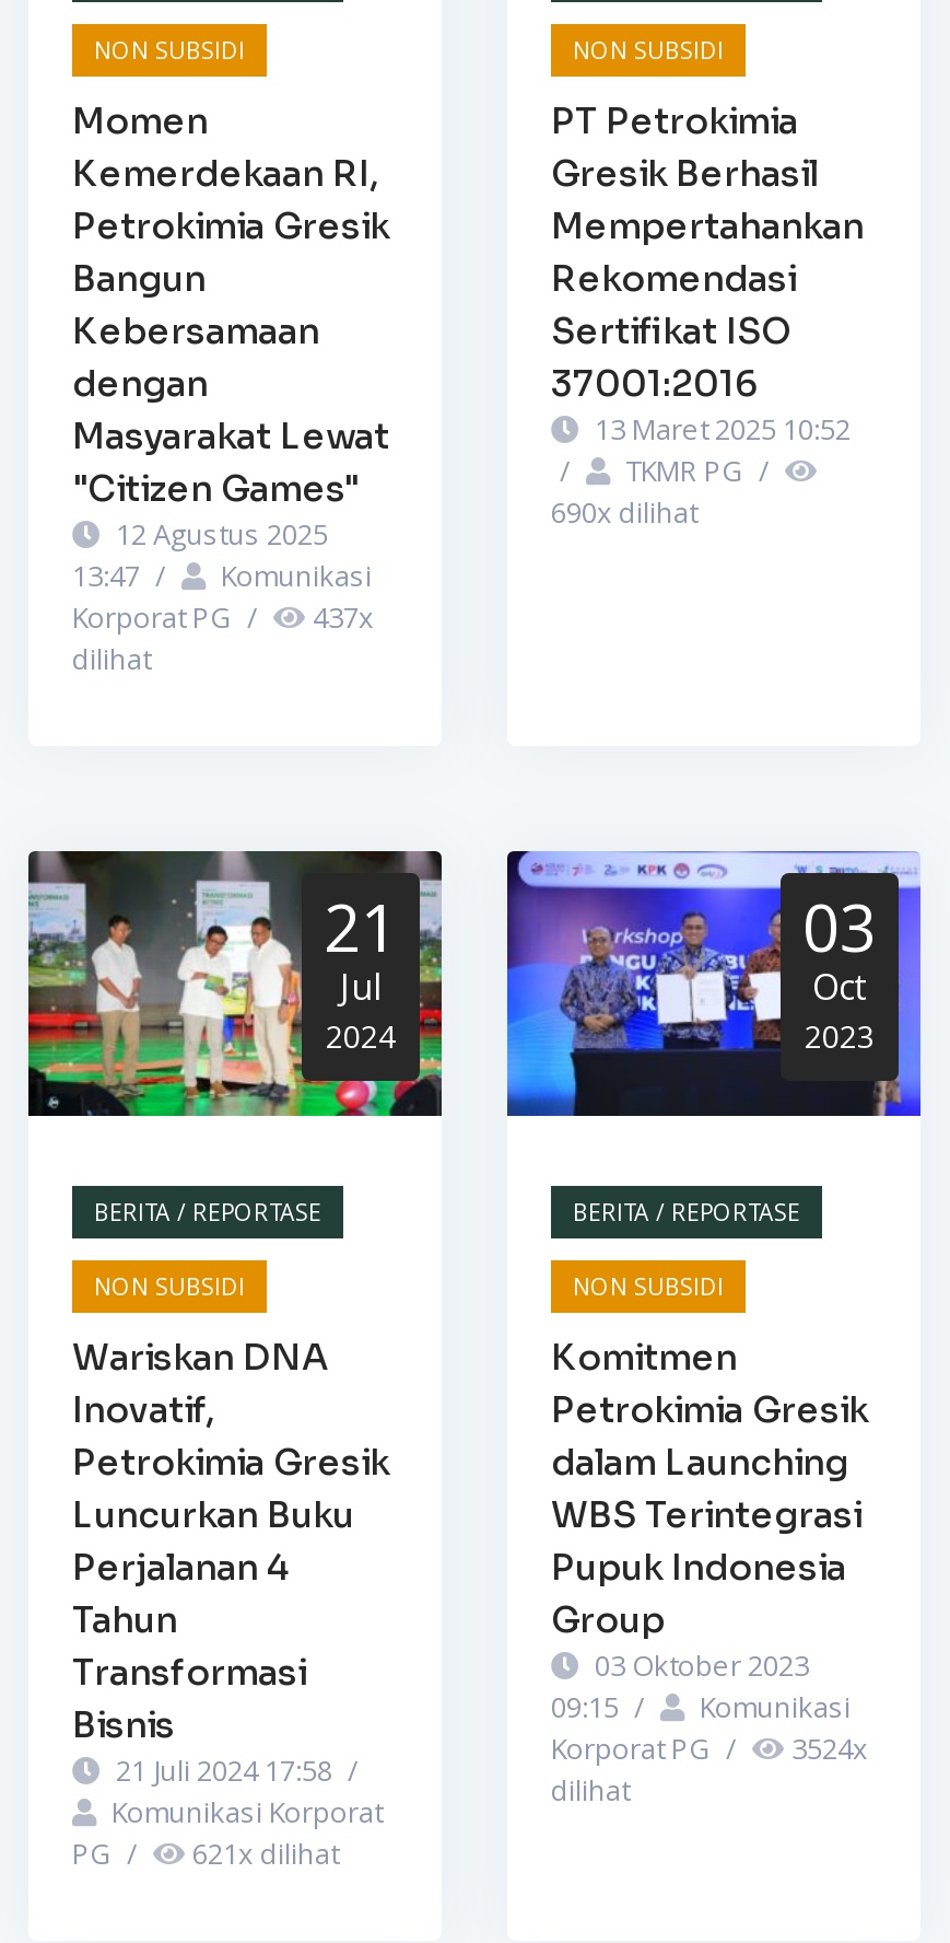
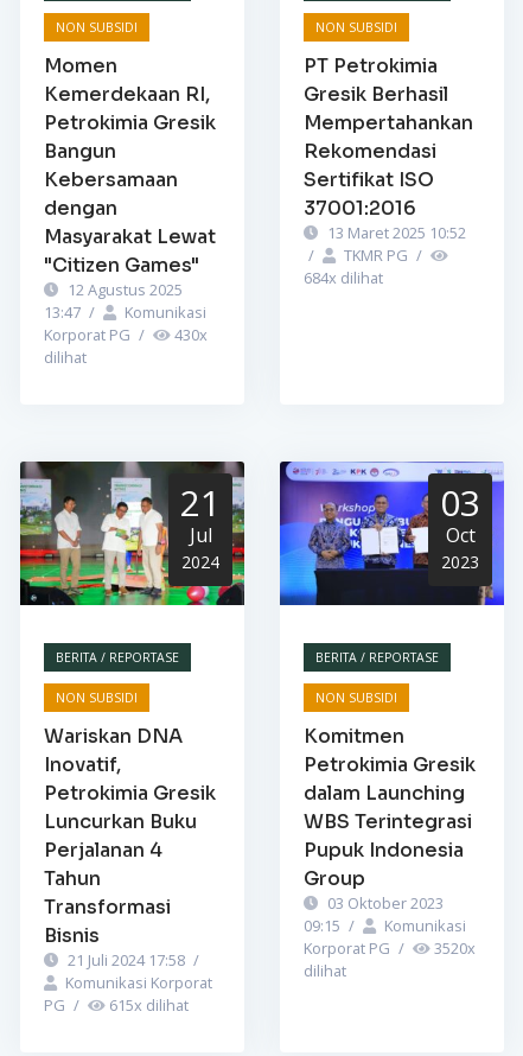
- 690x dilihat
+ 684x dilihat

- Korporat PG / 437x
+ Korporat PG / 430x

- Korporat PG / 3524x
+ Korporat PG / 3520x

- PG / 621x dilihat
+ PG / 615x dilihat
